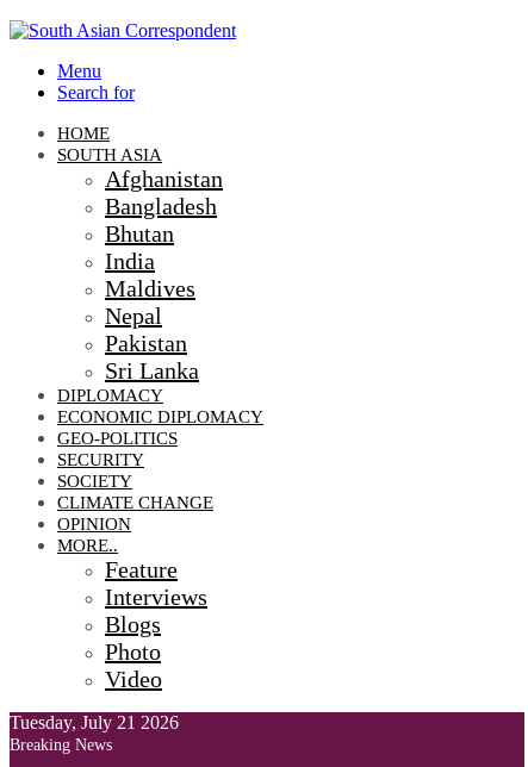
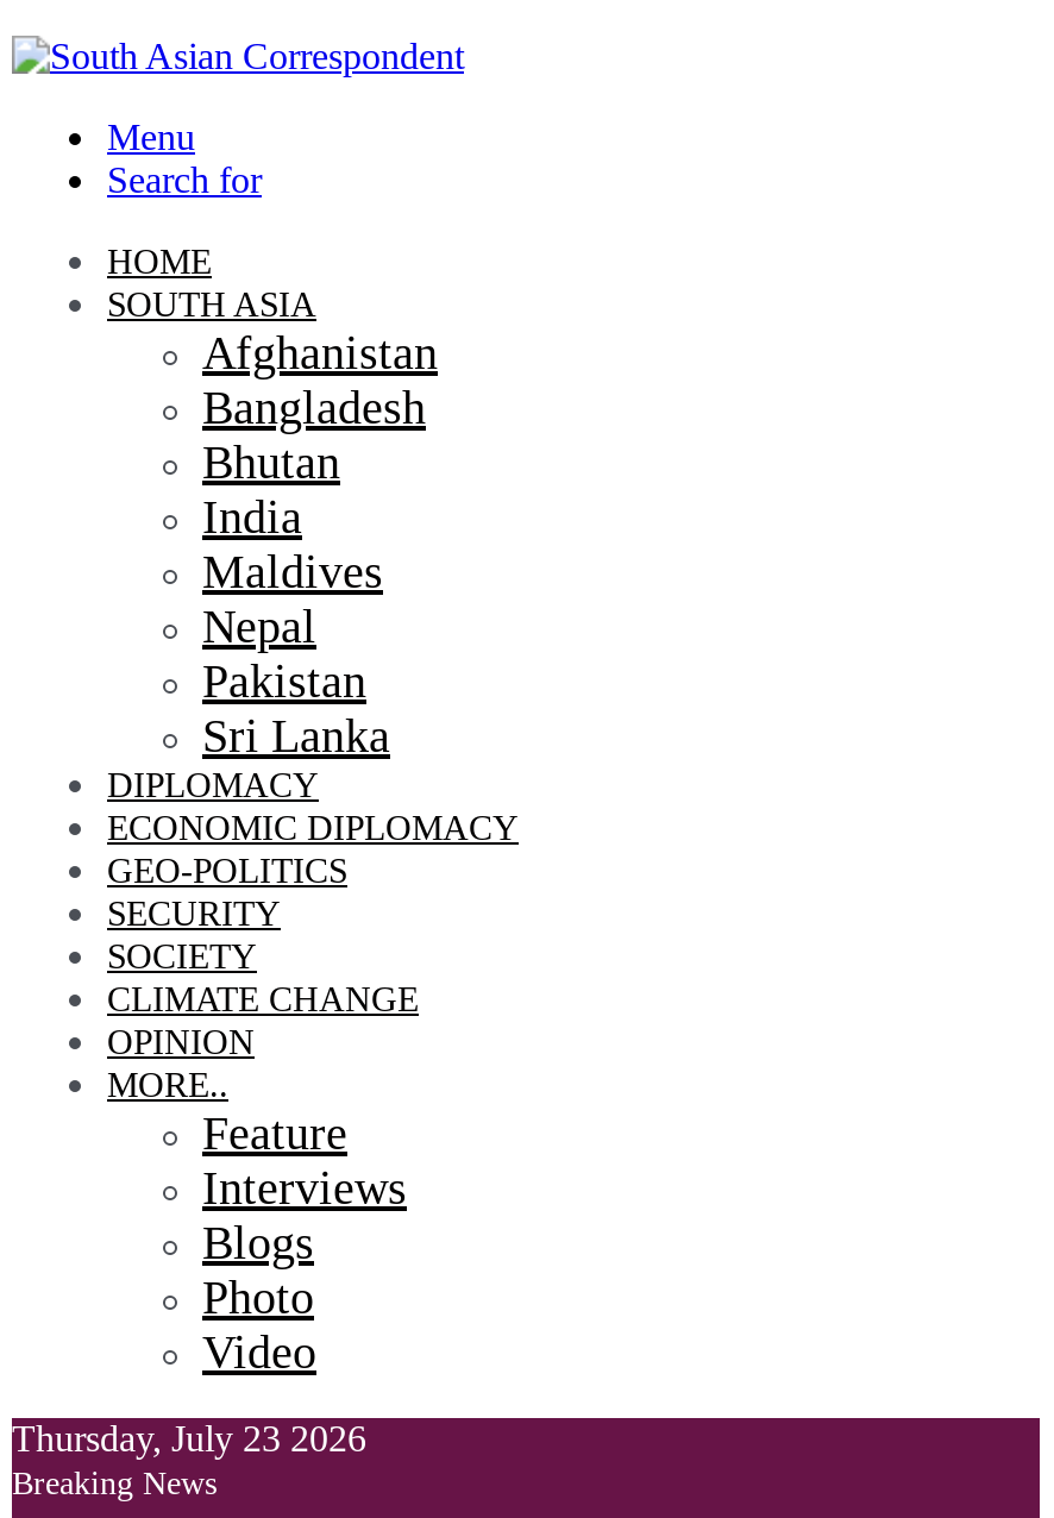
- Tuesday, July 21 2026
+ Thursday, July 23 2026
